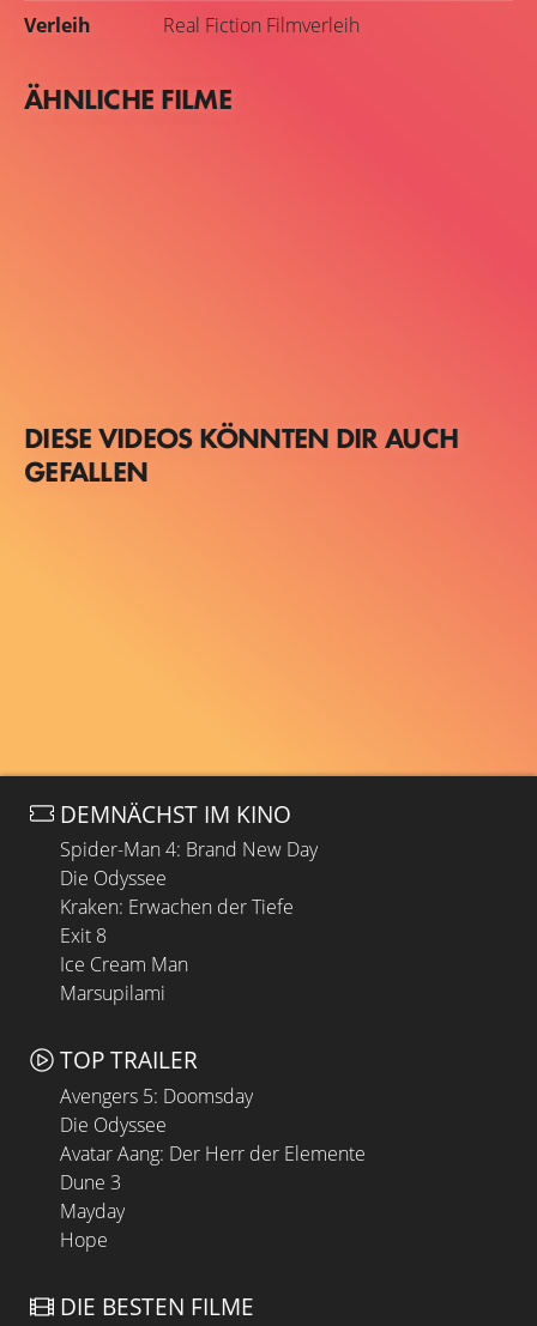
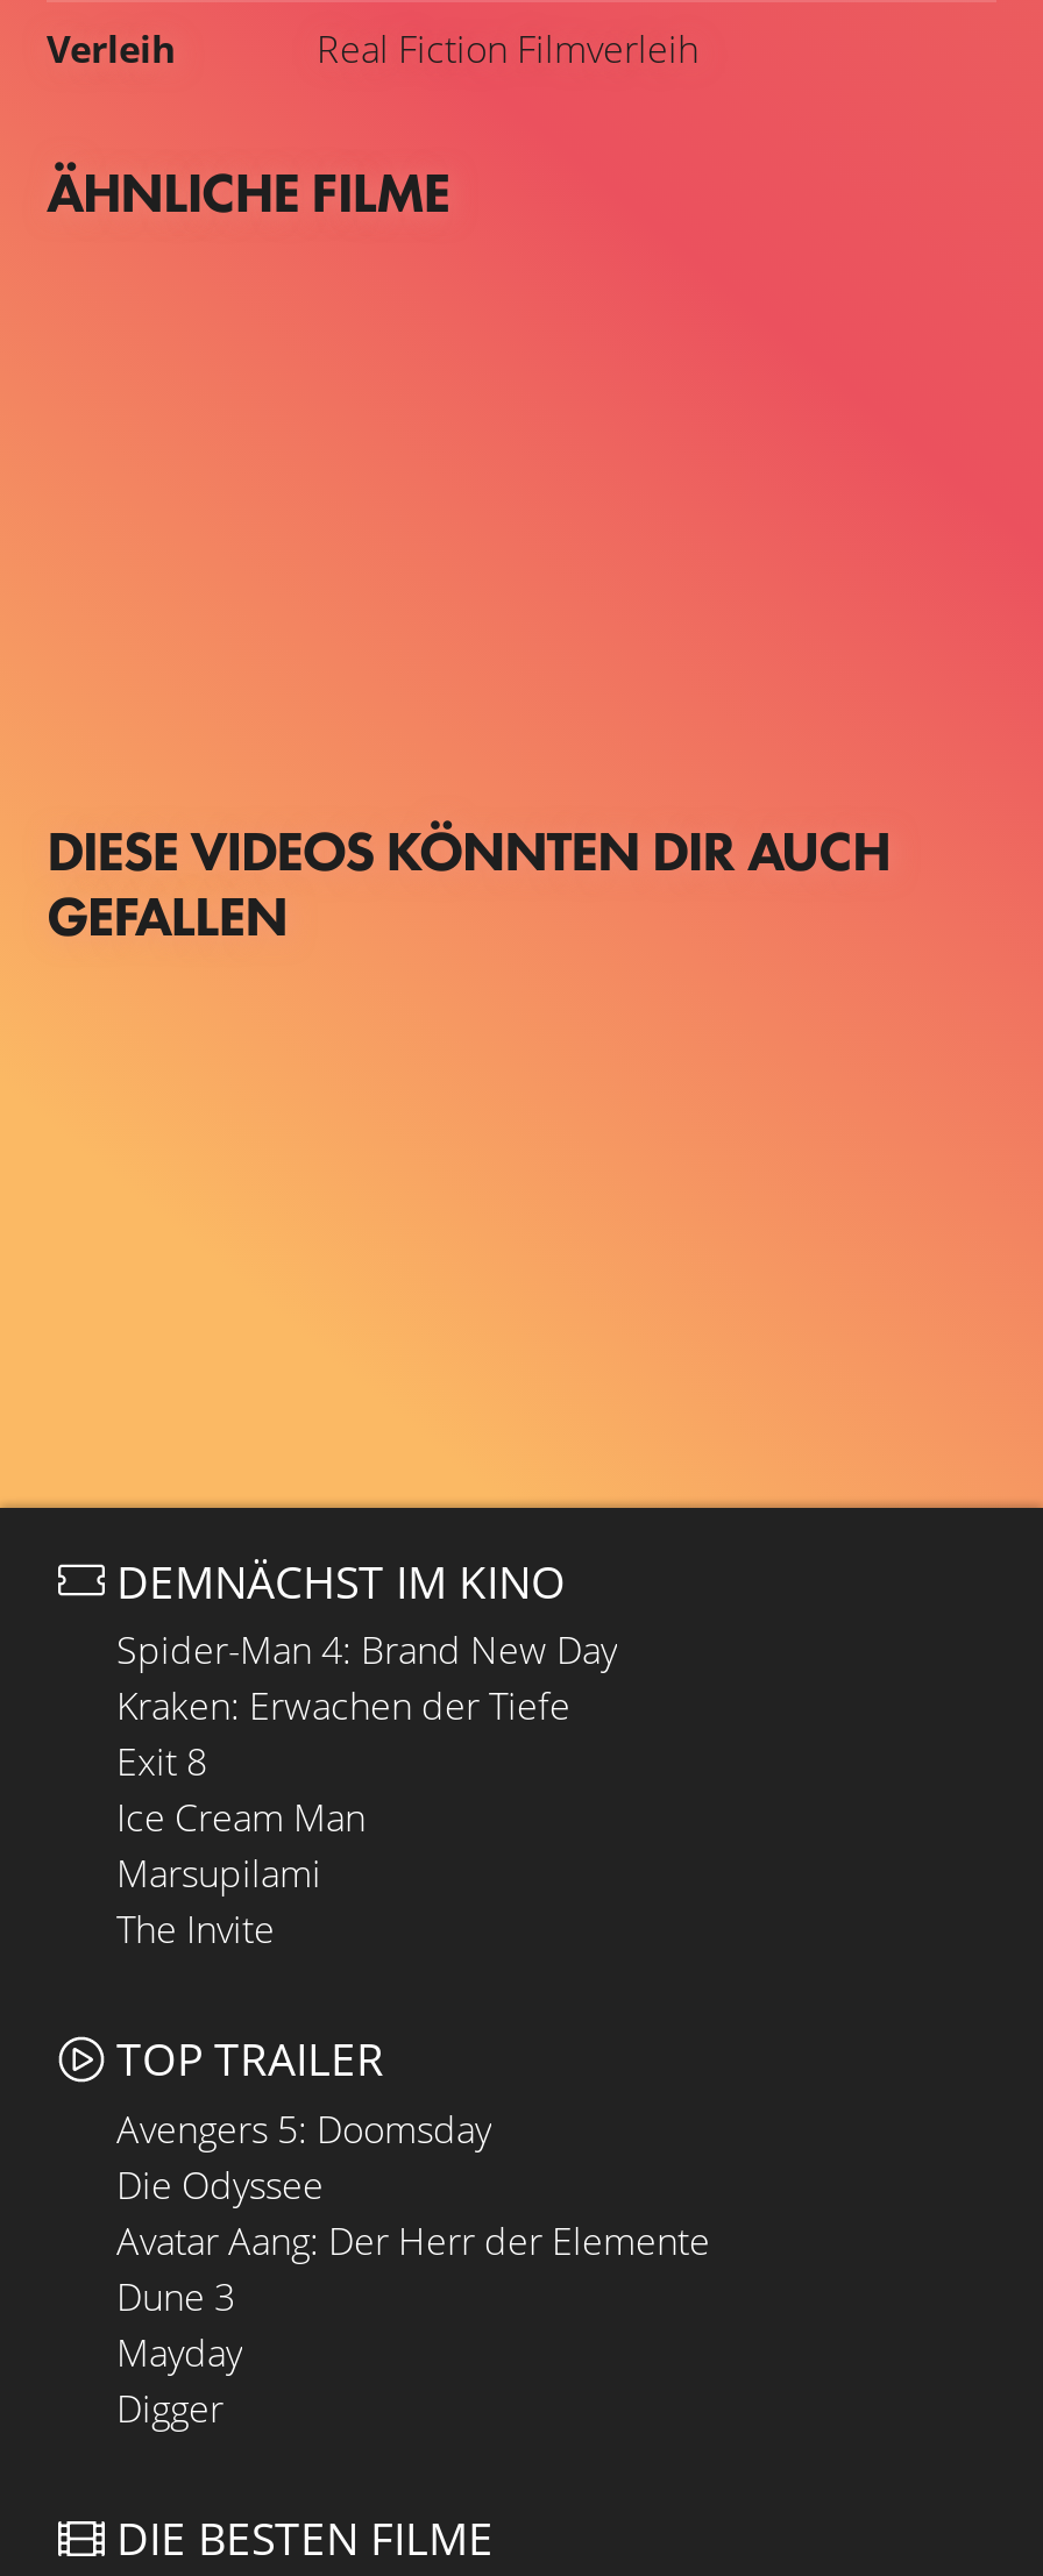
- Die Odyssee

moved up: Kraken: Erwachen der Tiefe | Exit 8 | Ice Cream Man | Marsupilami

+ The Invite

- Hope
+ Digger
